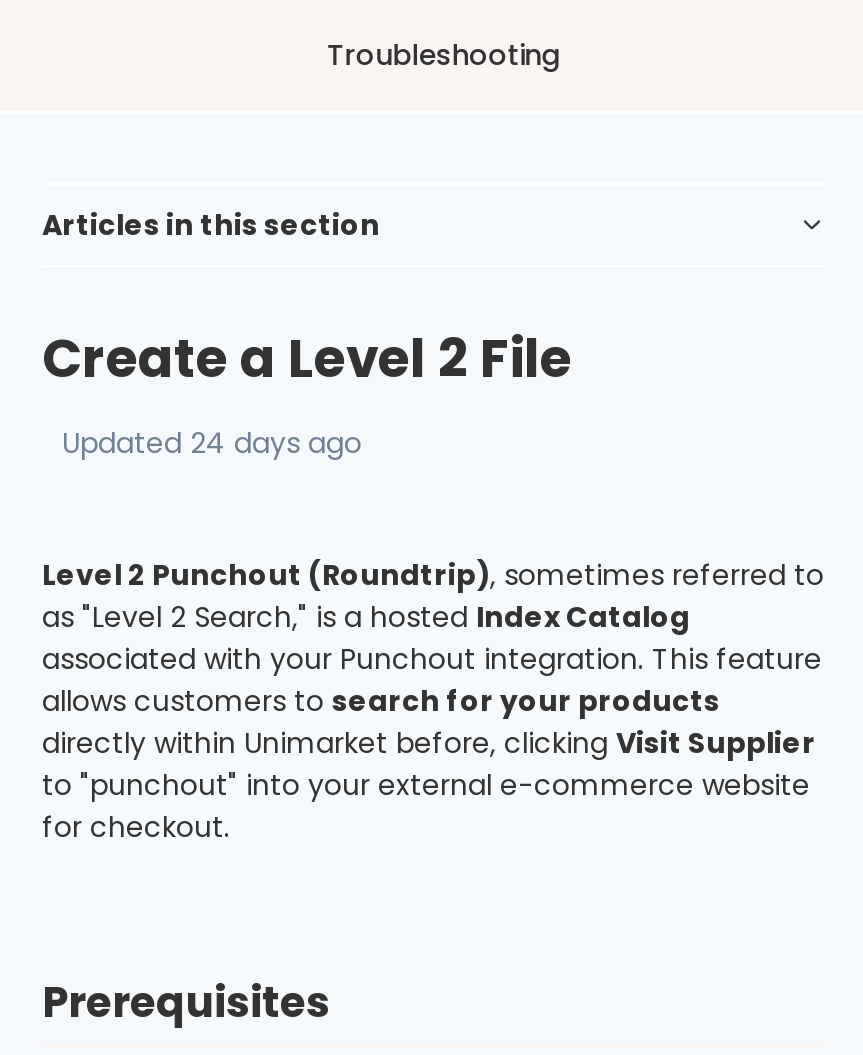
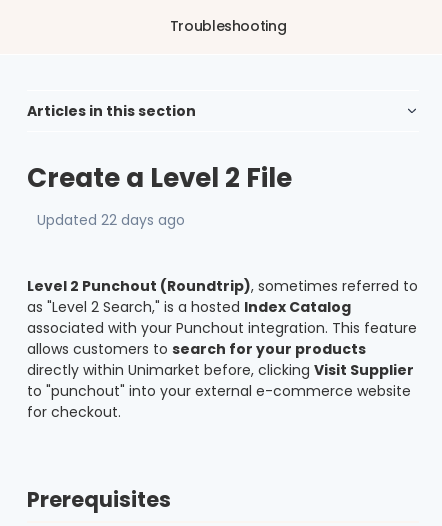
- Updated 24 days ago
+ Updated 22 days ago
